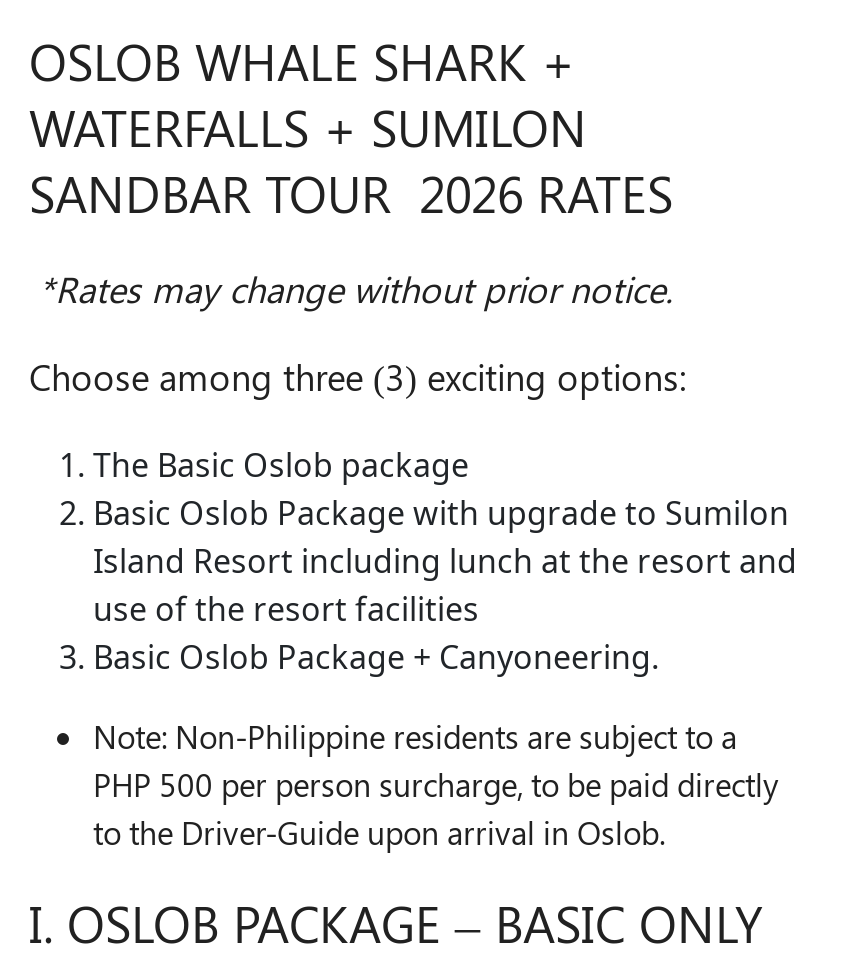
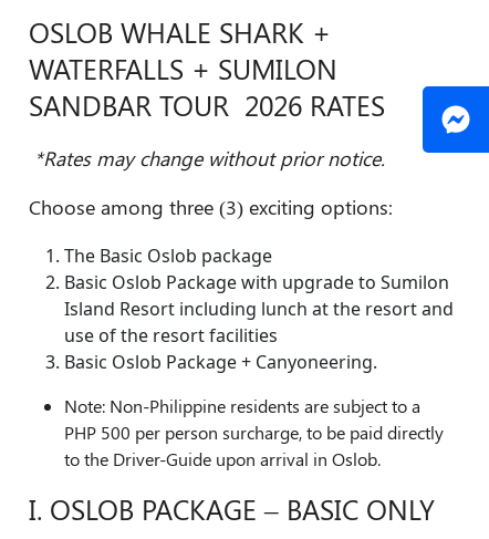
+ [image]
